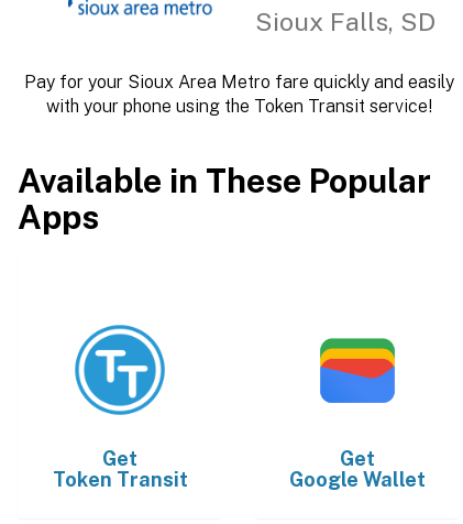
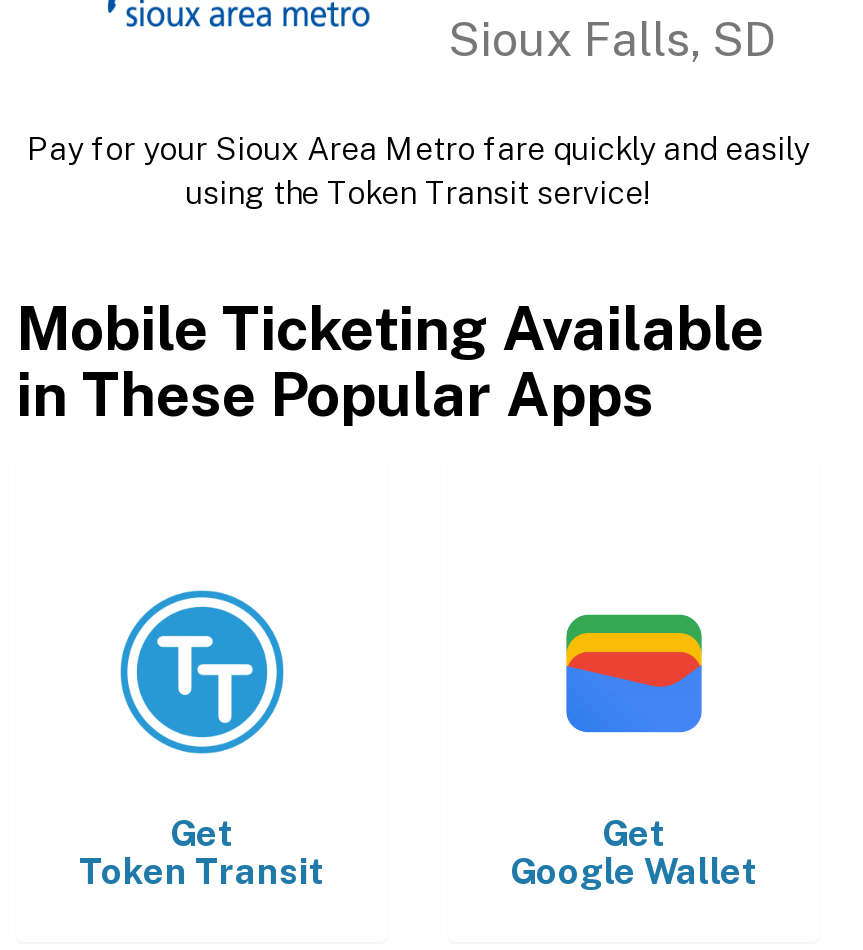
- with your phone using the Token Transit service!
+ using the Token Transit service!

- Available in These Popular
- Apps
+ Mobile Ticketing Available
+ in These Popular Apps
